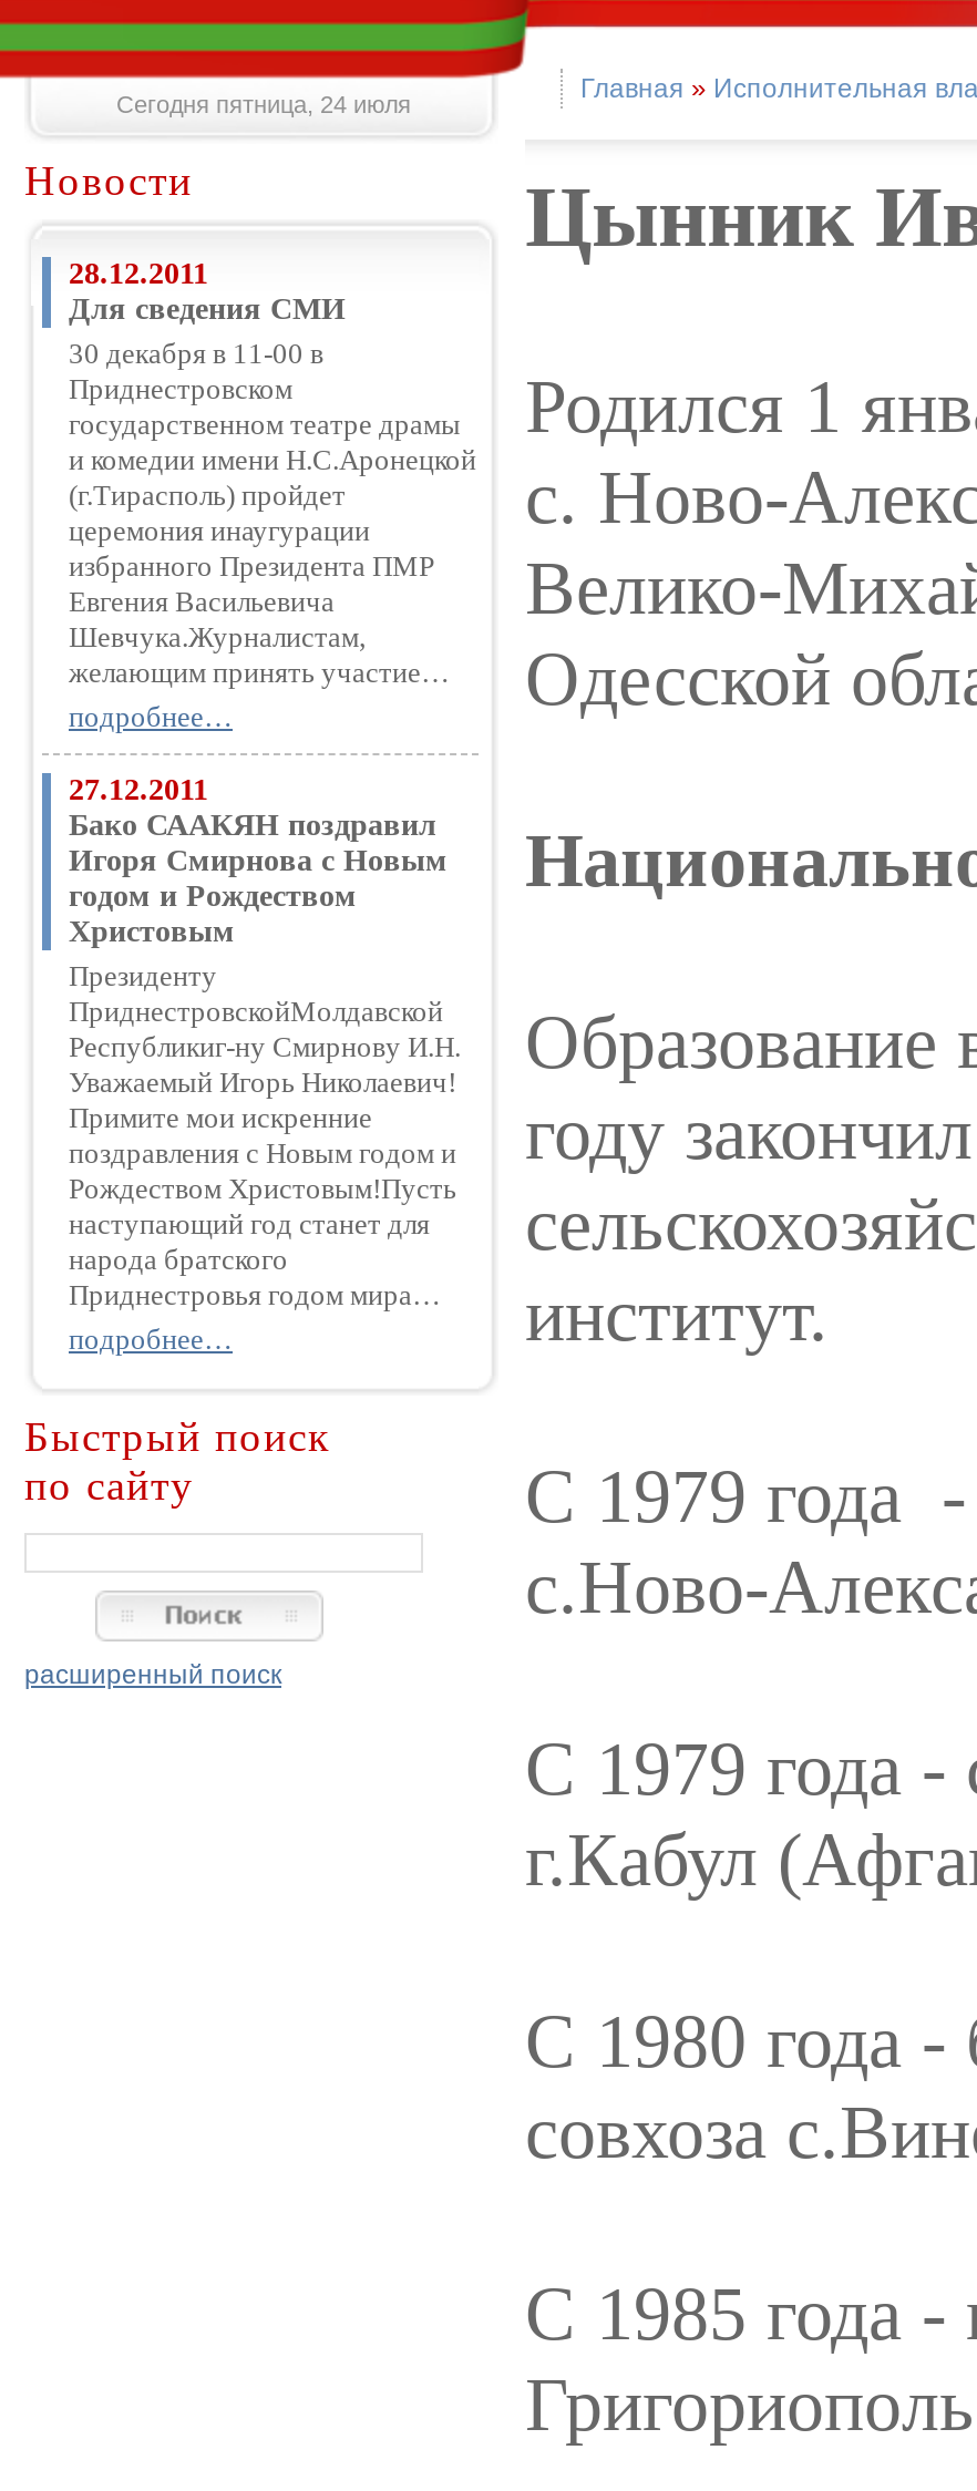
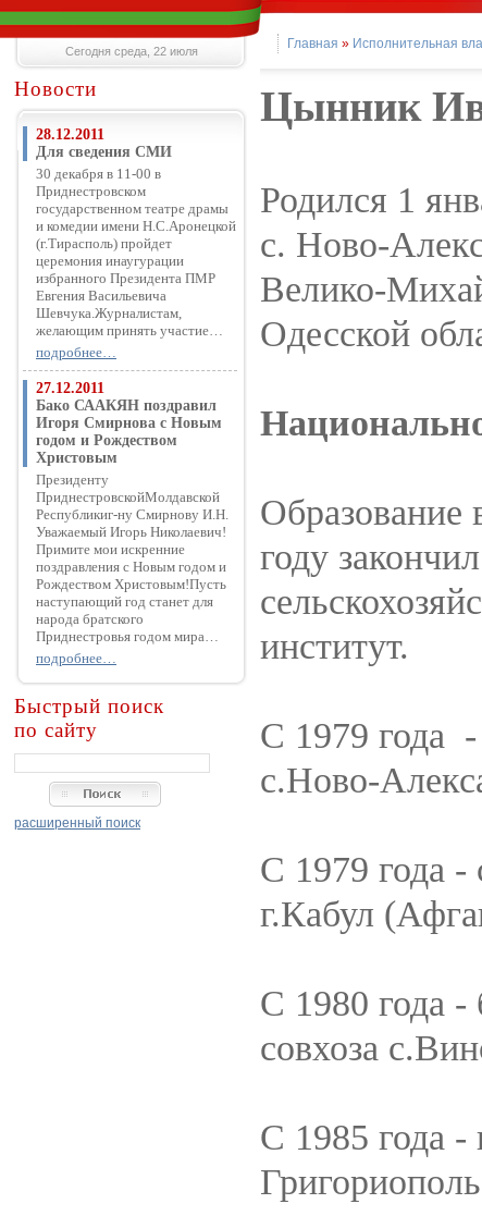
- Сегодня пятница, 24 июля
+ Сегодня среда, 22 июля
